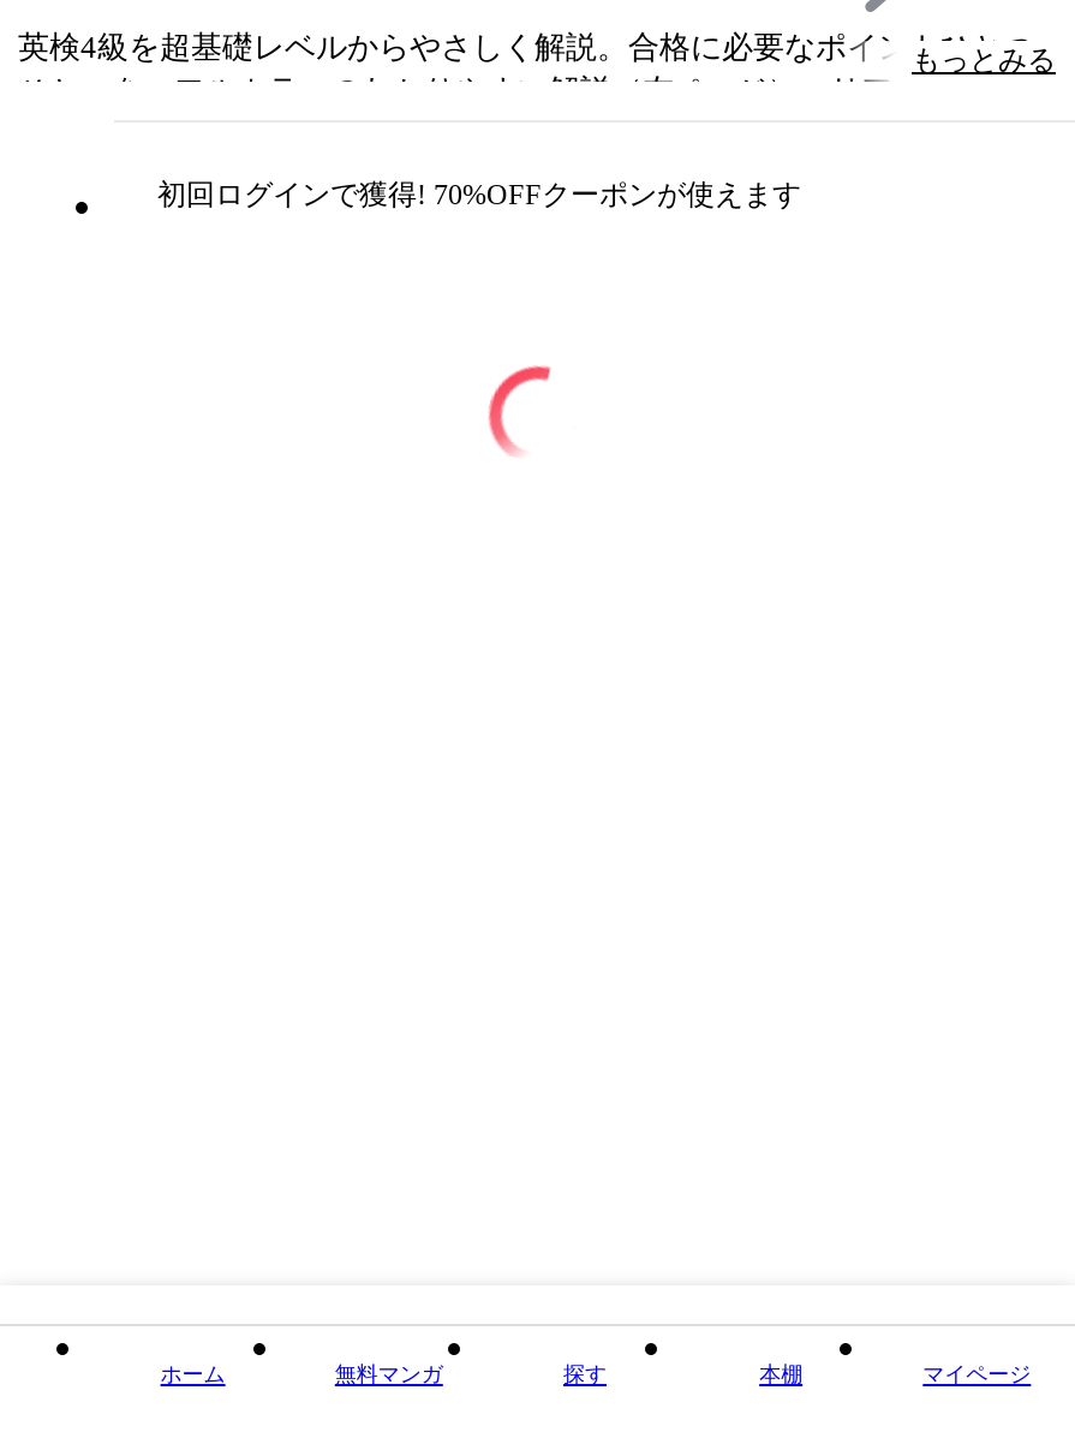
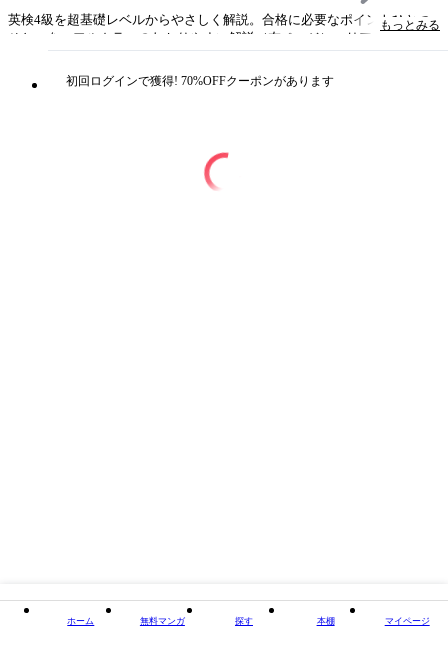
- 初回ログインで獲得! 70%OFFクーポンが使えます
+ 初回ログインで獲得! 70%OFFクーポンがあります
